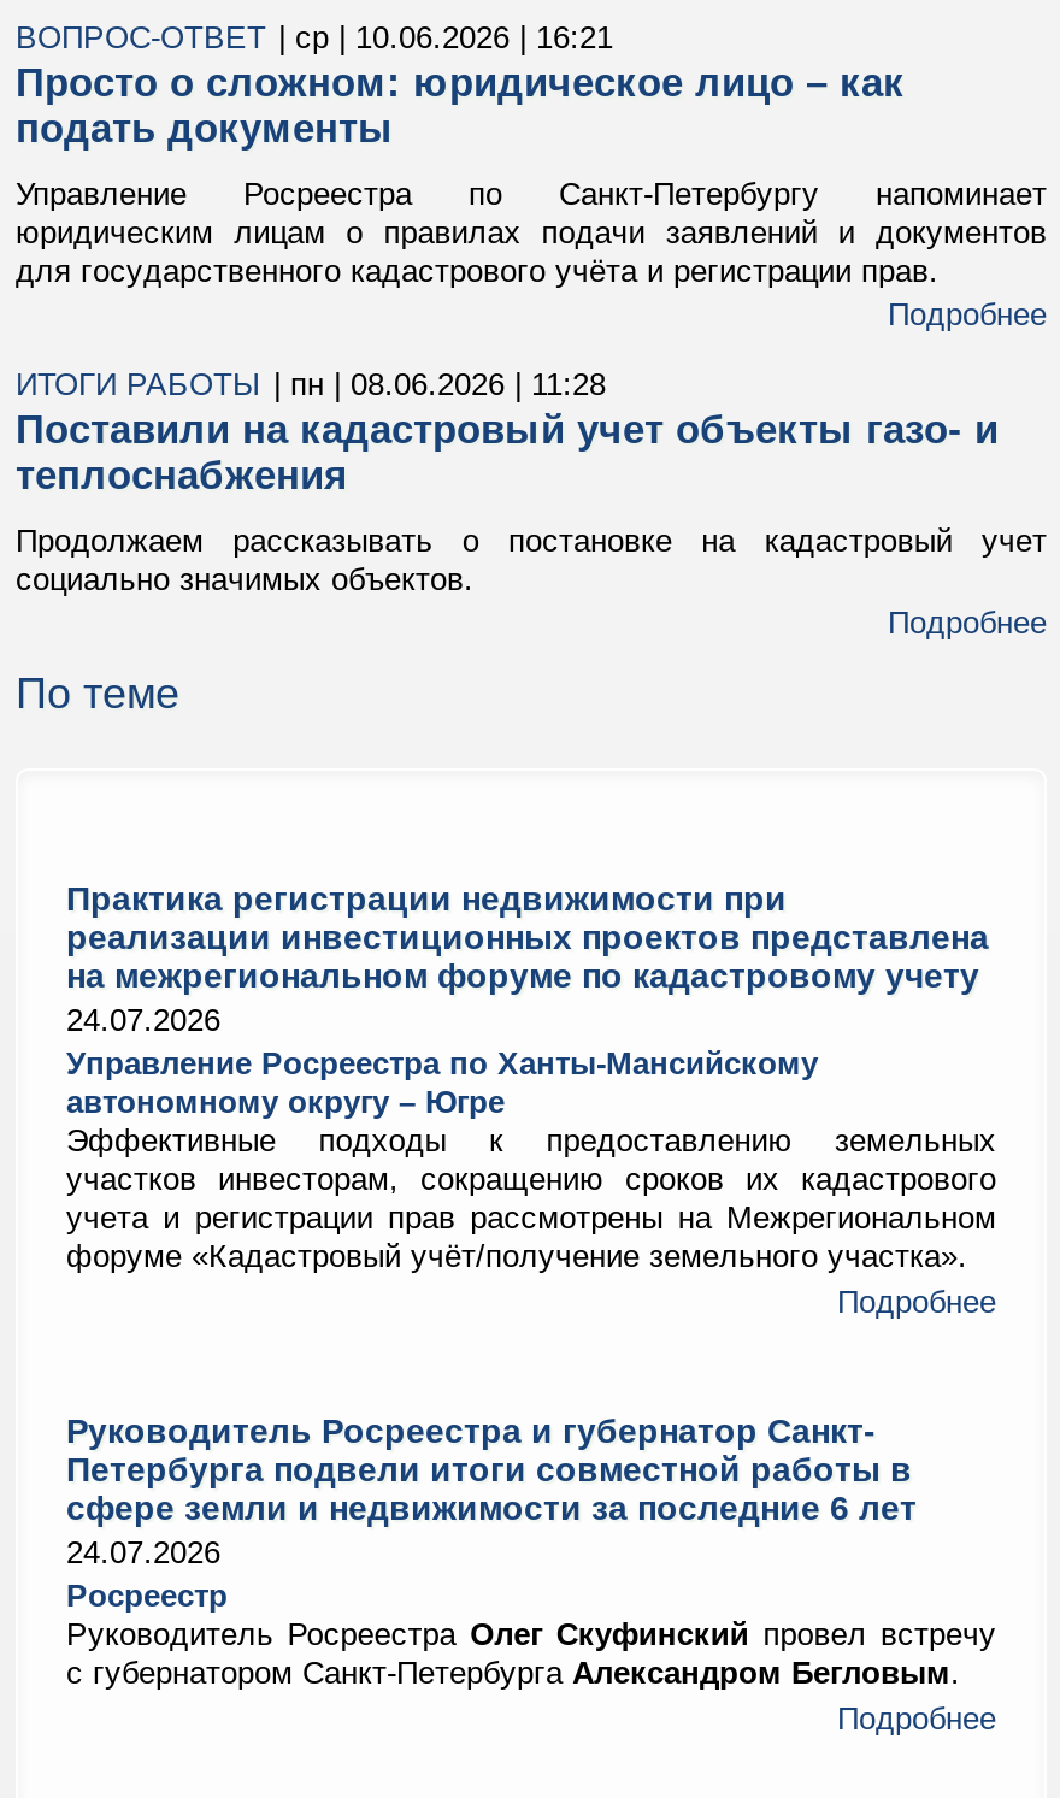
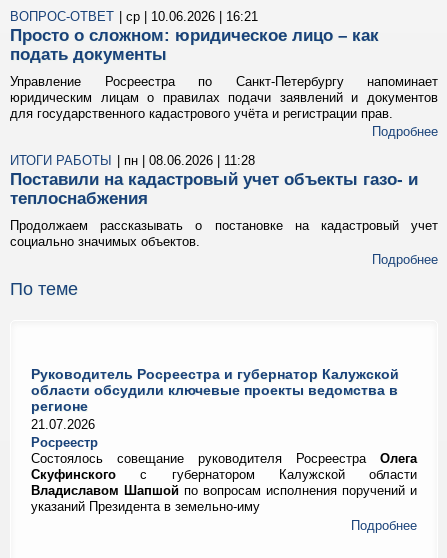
- Практика регистрации недвижимости при
- реализации инвестиционных проектов представлена
- на межрегиональном форуме по кадастровому учету
- 24.07.2026
- Управление Росреестра по Ханты-Мансийскому
- автономному округу – Югре
- Эффективные подходы к предоставлению земельных
- участков инвесторам, сокращению сроков их кадастрового
- учета и регистрации прав рассмотрены на Межрегиональном
- форуме «Кадастровый учёт/получение земельного участка».
- Подробнее
- Руководитель Росреестра и губернатор Санкт-
- Петербурга подвели итоги совместной работы в
- сфере земли и недвижимости за последние 6 лет
- 24.07.2026
+ Руководитель Росреестра и губернатор Калужской
+ области обсудили ключевые проекты ведомства в
+ регионе
+ 21.07.2026

moved up: Росреестр

- Руководитель Росреестра Олег Скуфинский провел встречу
- с губернатором Санкт-Петербурга Александром Бегловым.
+ Состоялось совещание руководителя Росреестра Олега
+ Скуфинского с губернатором Калужской области
+ Владиславом Шапшой по вопросам исполнения поручений и
+ указаний Президента в земельно-иму
